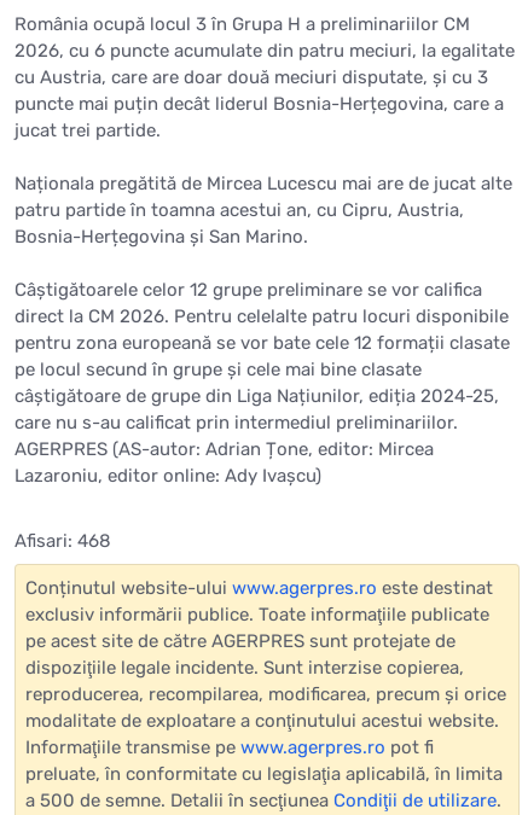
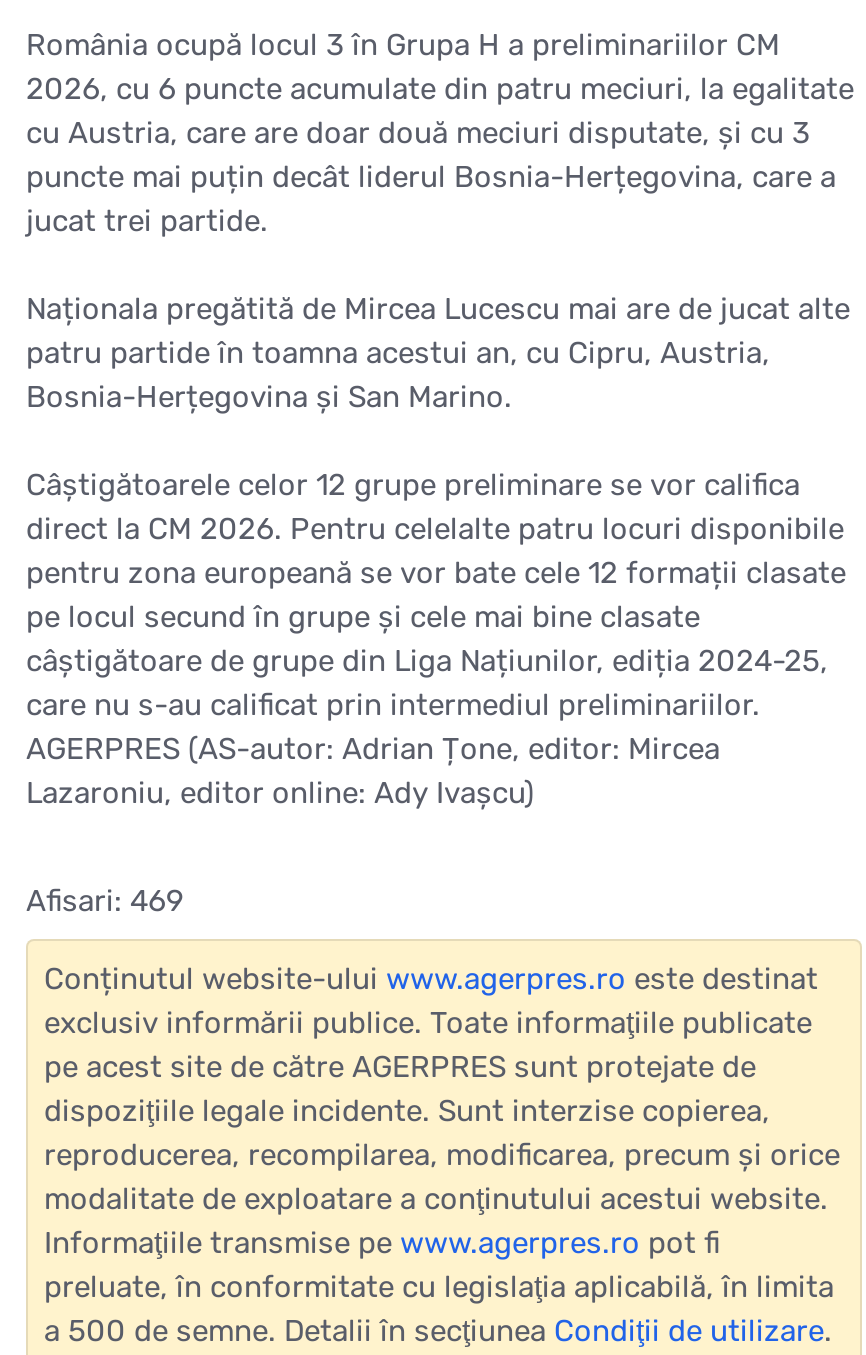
- Afisari: 468
+ Afisari: 469
